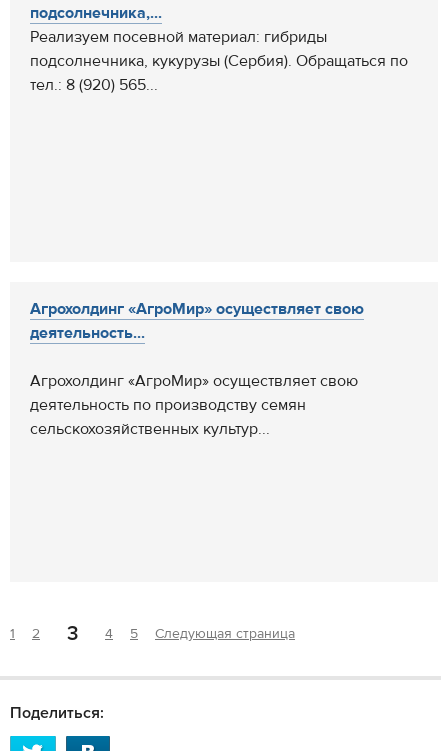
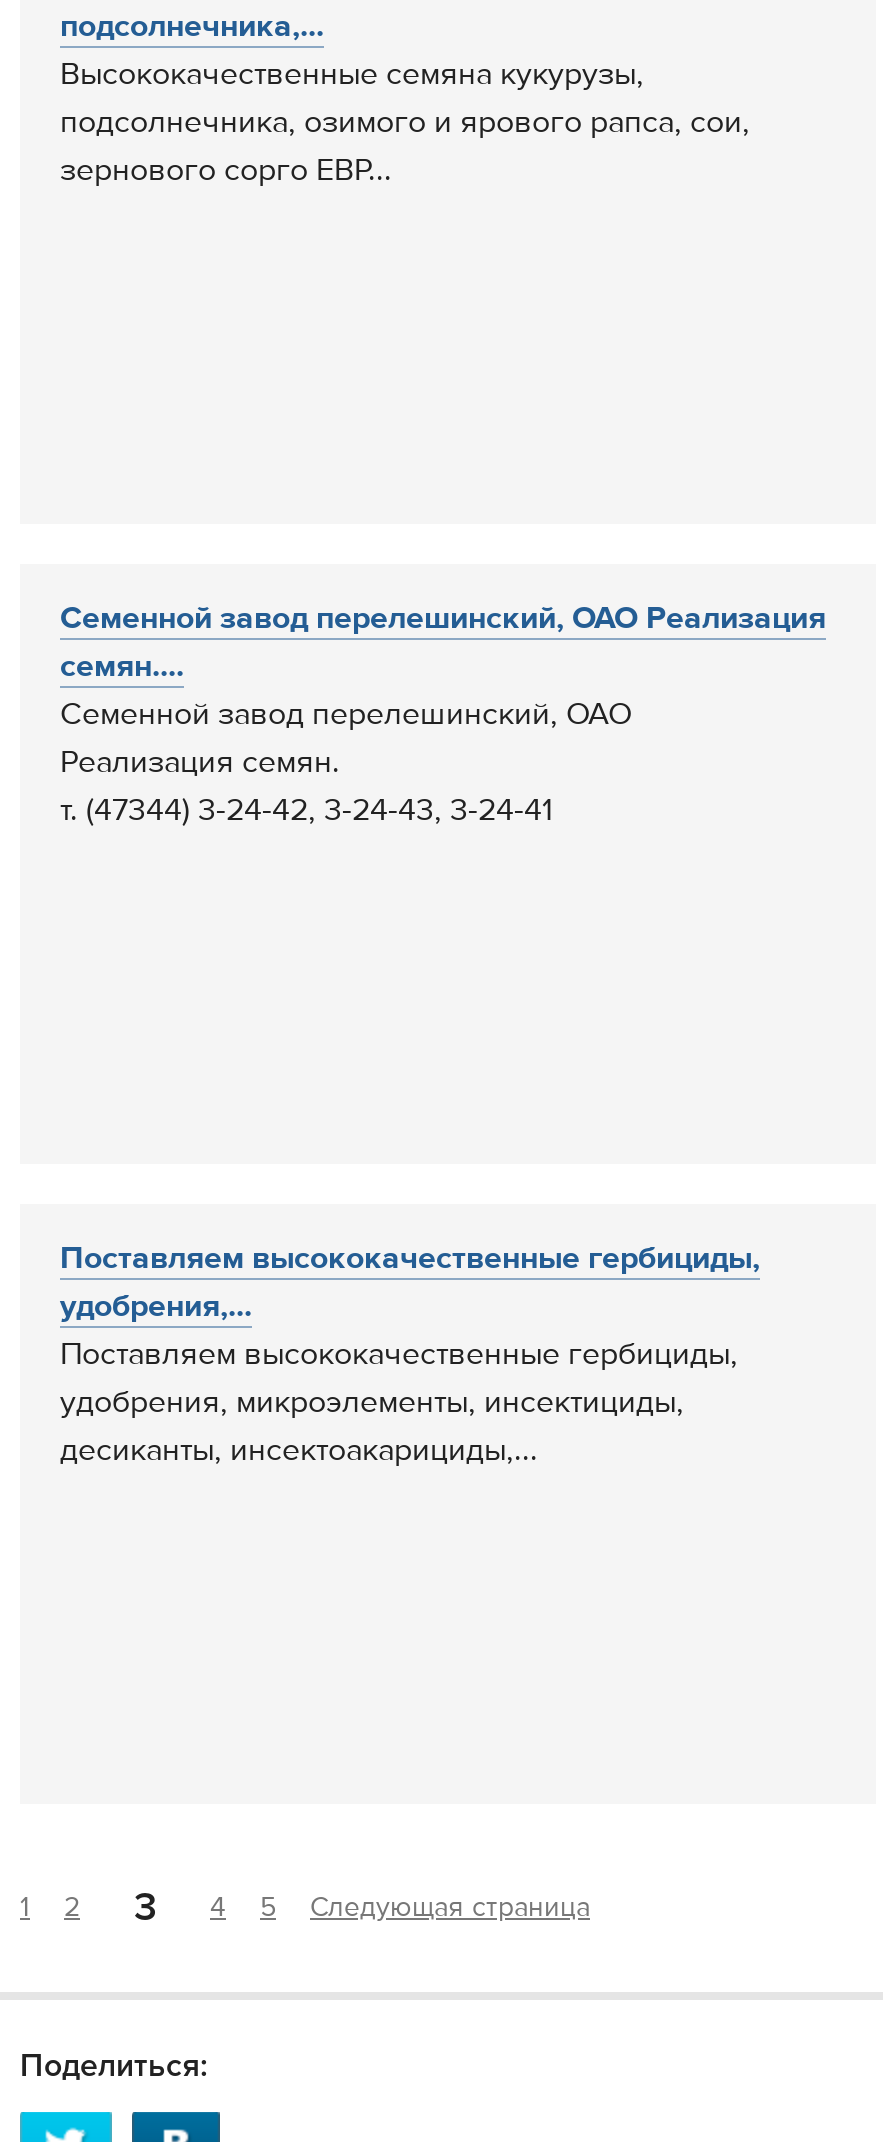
- Реализуем посевной материал: гибриды
- подсолнечника, кукурузы (Сербия). Обращаться по
- тел.: 8 (920) 565...
+ Высококачественные семяна кукурузы,
+ подсолнечника, озимого и ярового рапса, сои,
+ зернового сорго ЕВР...

- Агрохолдинг «АгроМир» осуществляет свою
- деятельность...
+ Семенной завод перелешинский, ОАО Реализация
+ семян....
+ Семенной завод перелешинский, ОАО
+ Реализация семян.
+ т. (47344) 3-24-42, 3-24-43, 3-24-41

- Агрохолдинг «АгроМир» осуществляет свою
- деятельность по производству семян
- сельскохозяйственных культур...
+ Поставляем высококачественные гербициды,
+ удобрения,...
+ Поставляем высококачественные гербициды,
+ удобрения, микроэлементы, инсектициды,
+ десиканты, инсектоакарициды,...
